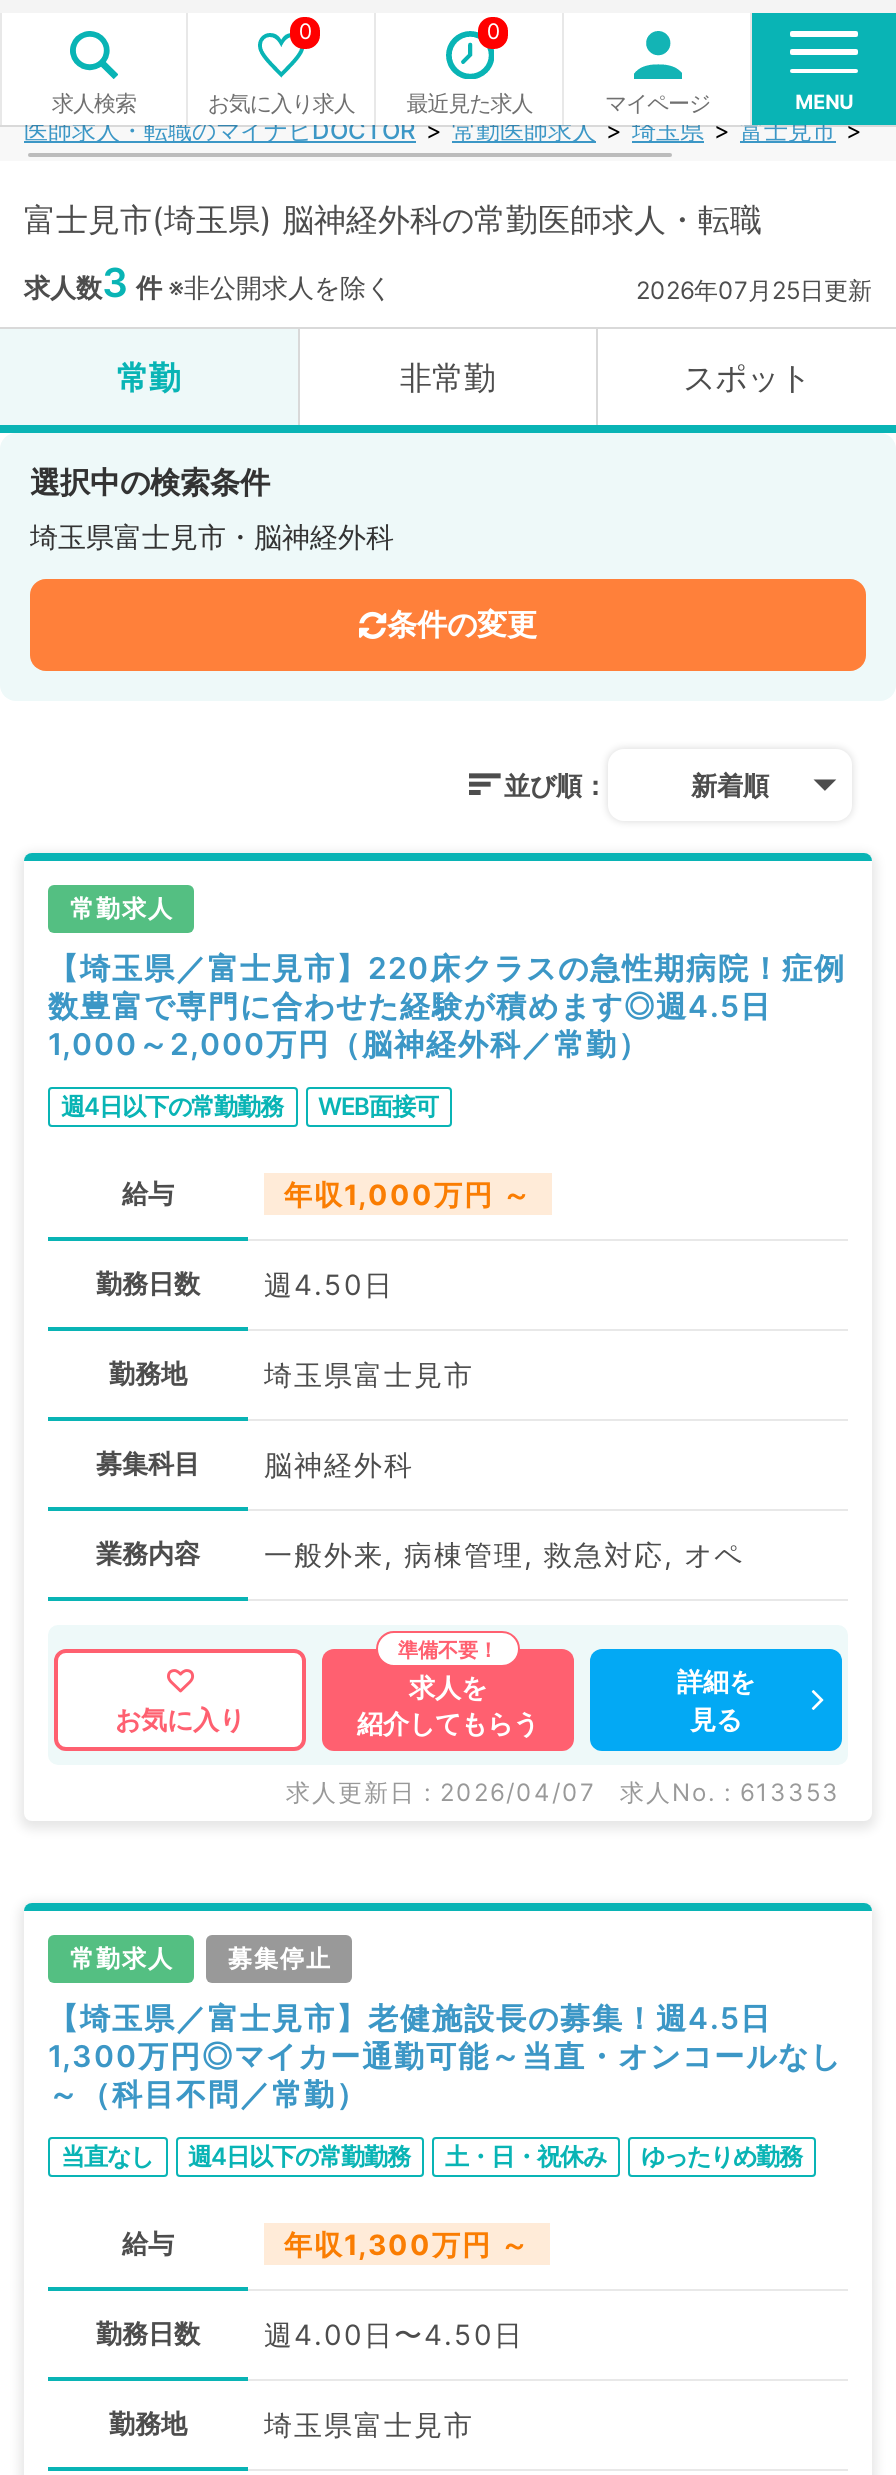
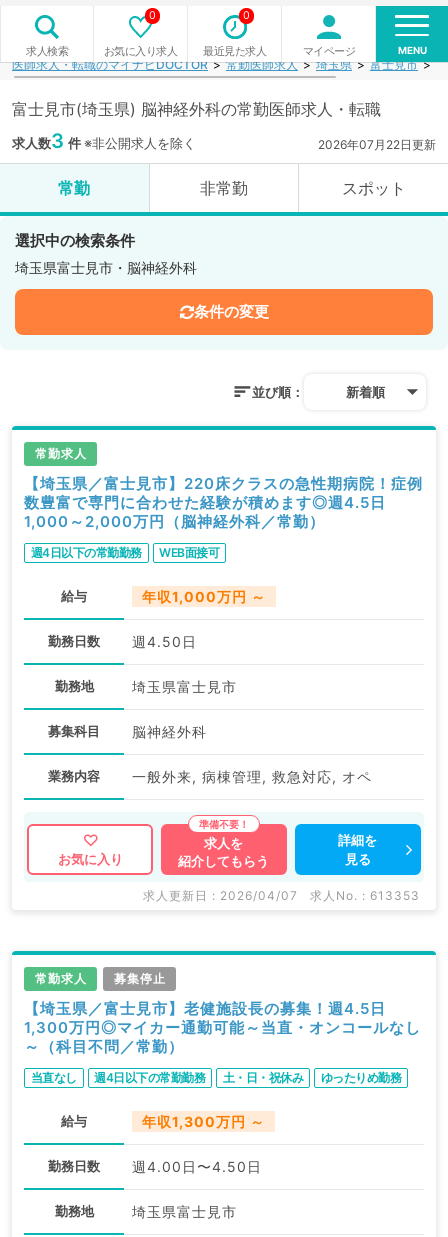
- 2026年07月25日更新
+ 2026年07月22日更新
